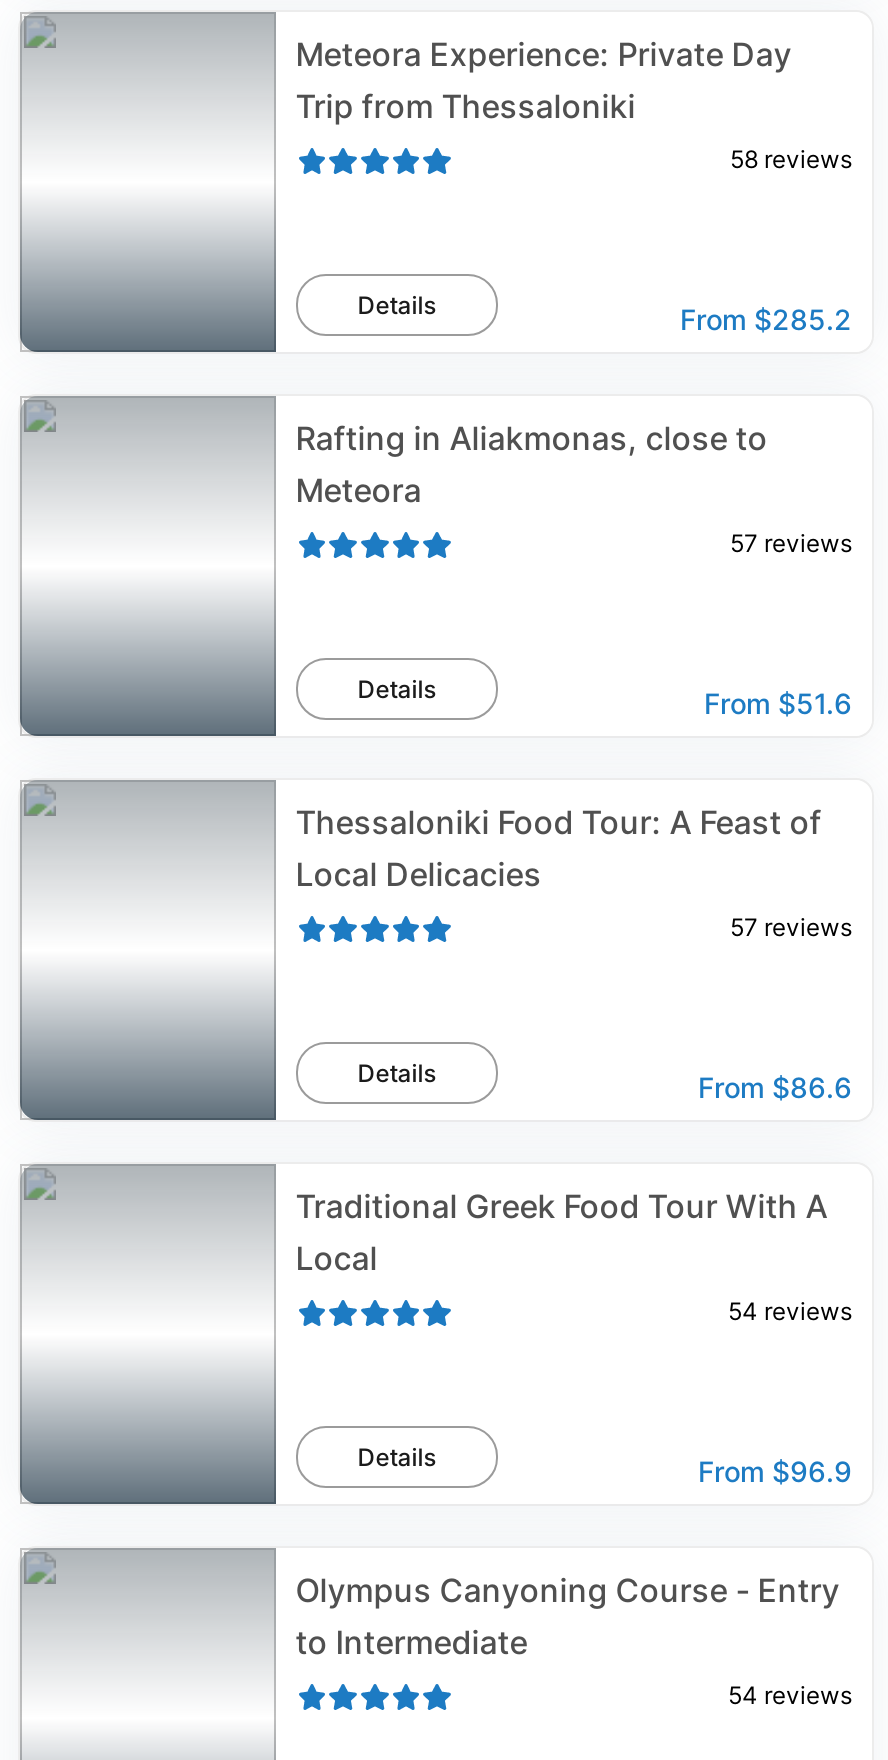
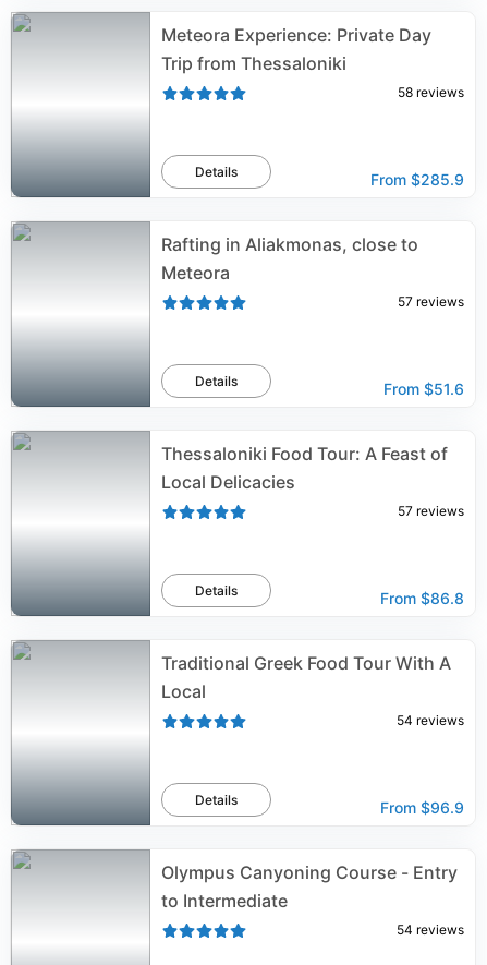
- From $285.2
+ From $285.9

- From $86.6
+ From $86.8
